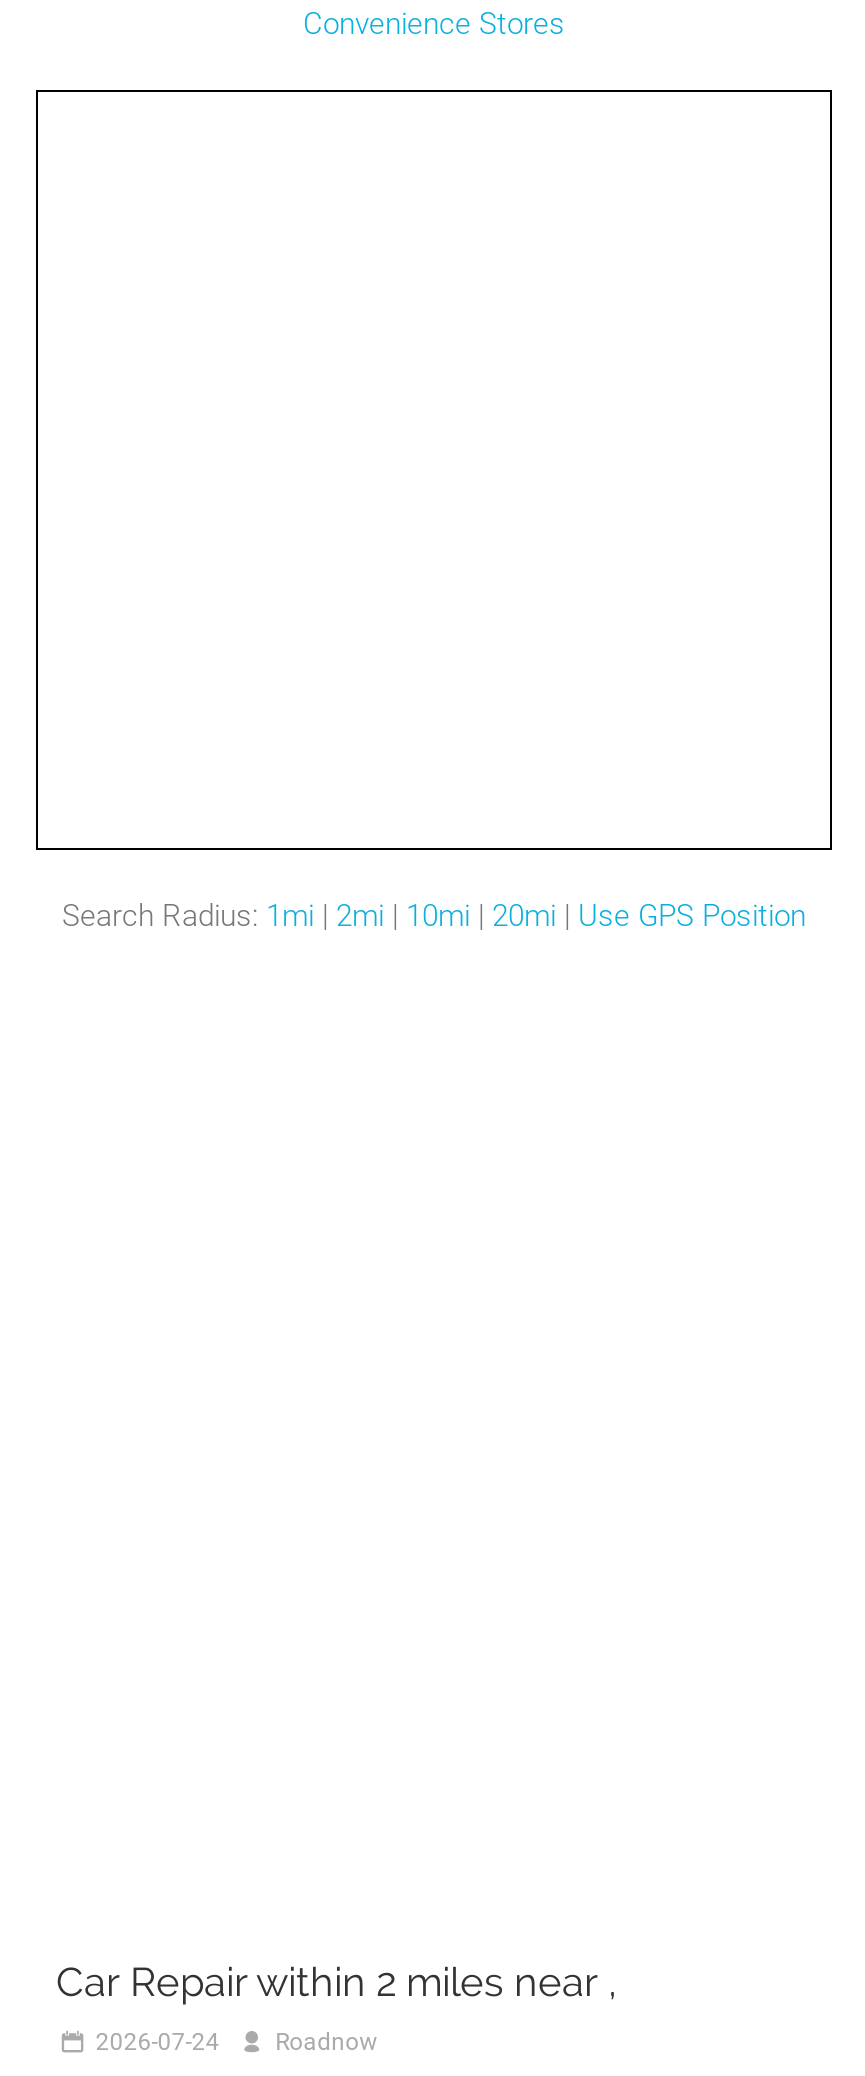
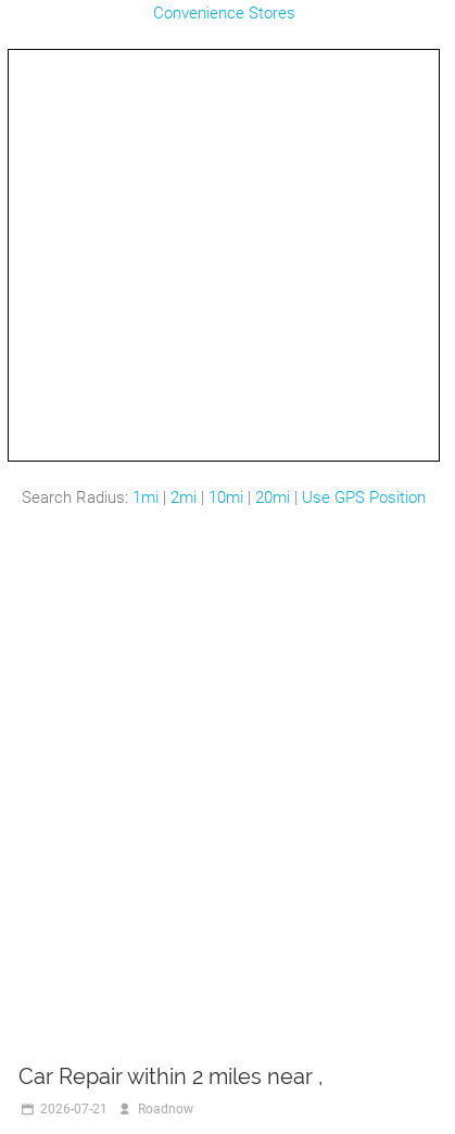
- 2026-07-24 Roadnow
+ 2026-07-21 Roadnow
